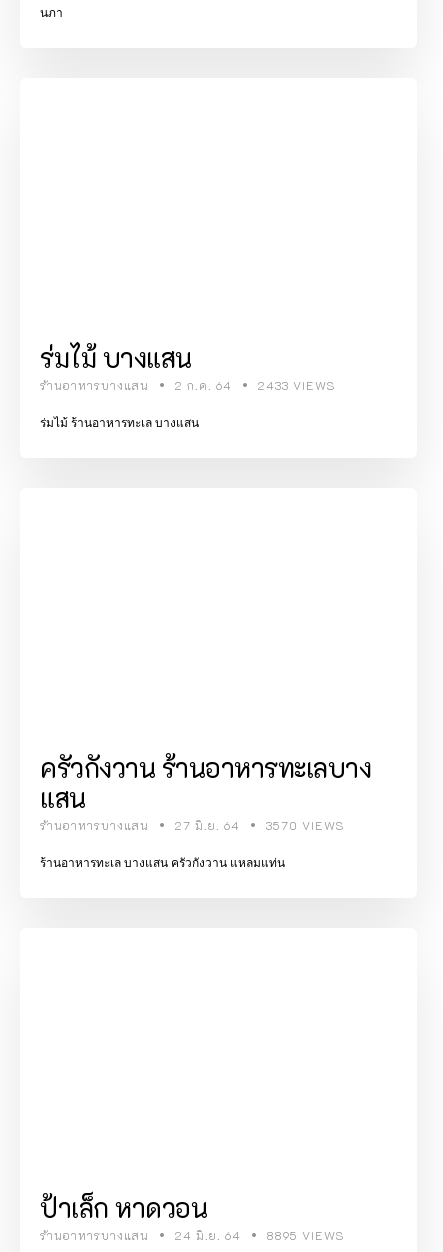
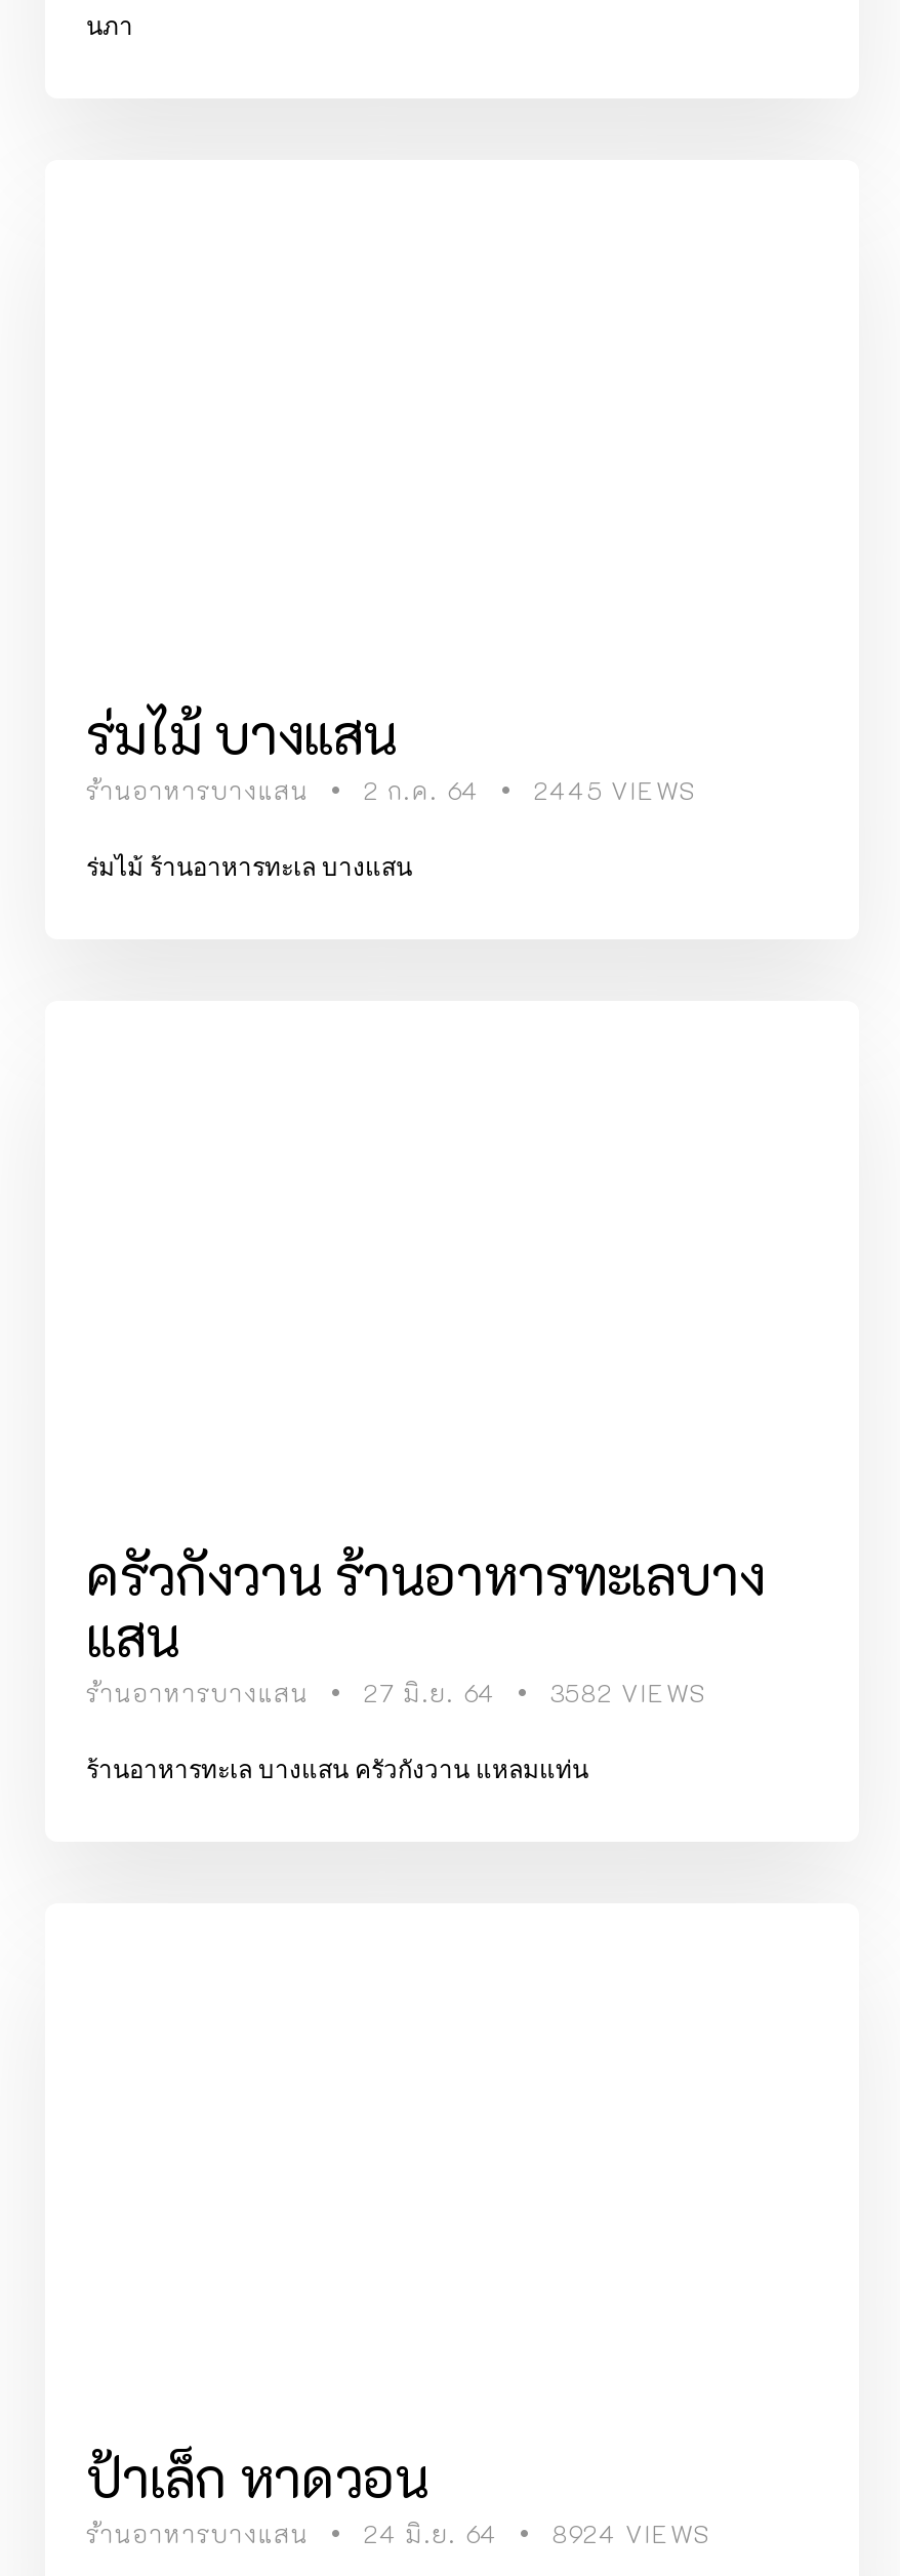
- ร้านอาหารบางแสน 2 ก.ค. 64 2433 VIEWS
+ ร้านอาหารบางแสน 2 ก.ค. 64 2445 VIEWS

- ร้านอาหารบางแสน 27 มิ.ย. 64 3570 VIEWS
+ ร้านอาหารบางแสน 27 มิ.ย. 64 3582 VIEWS

- ร้านอาหารบางแสน 24 มิ.ย. 64 8895 VIEWS
+ ร้านอาหารบางแสน 24 มิ.ย. 64 8924 VIEWS
